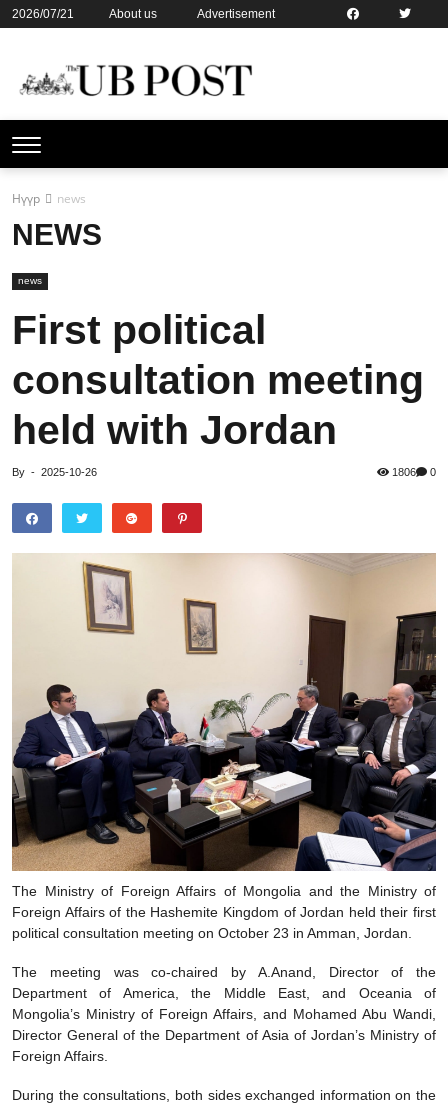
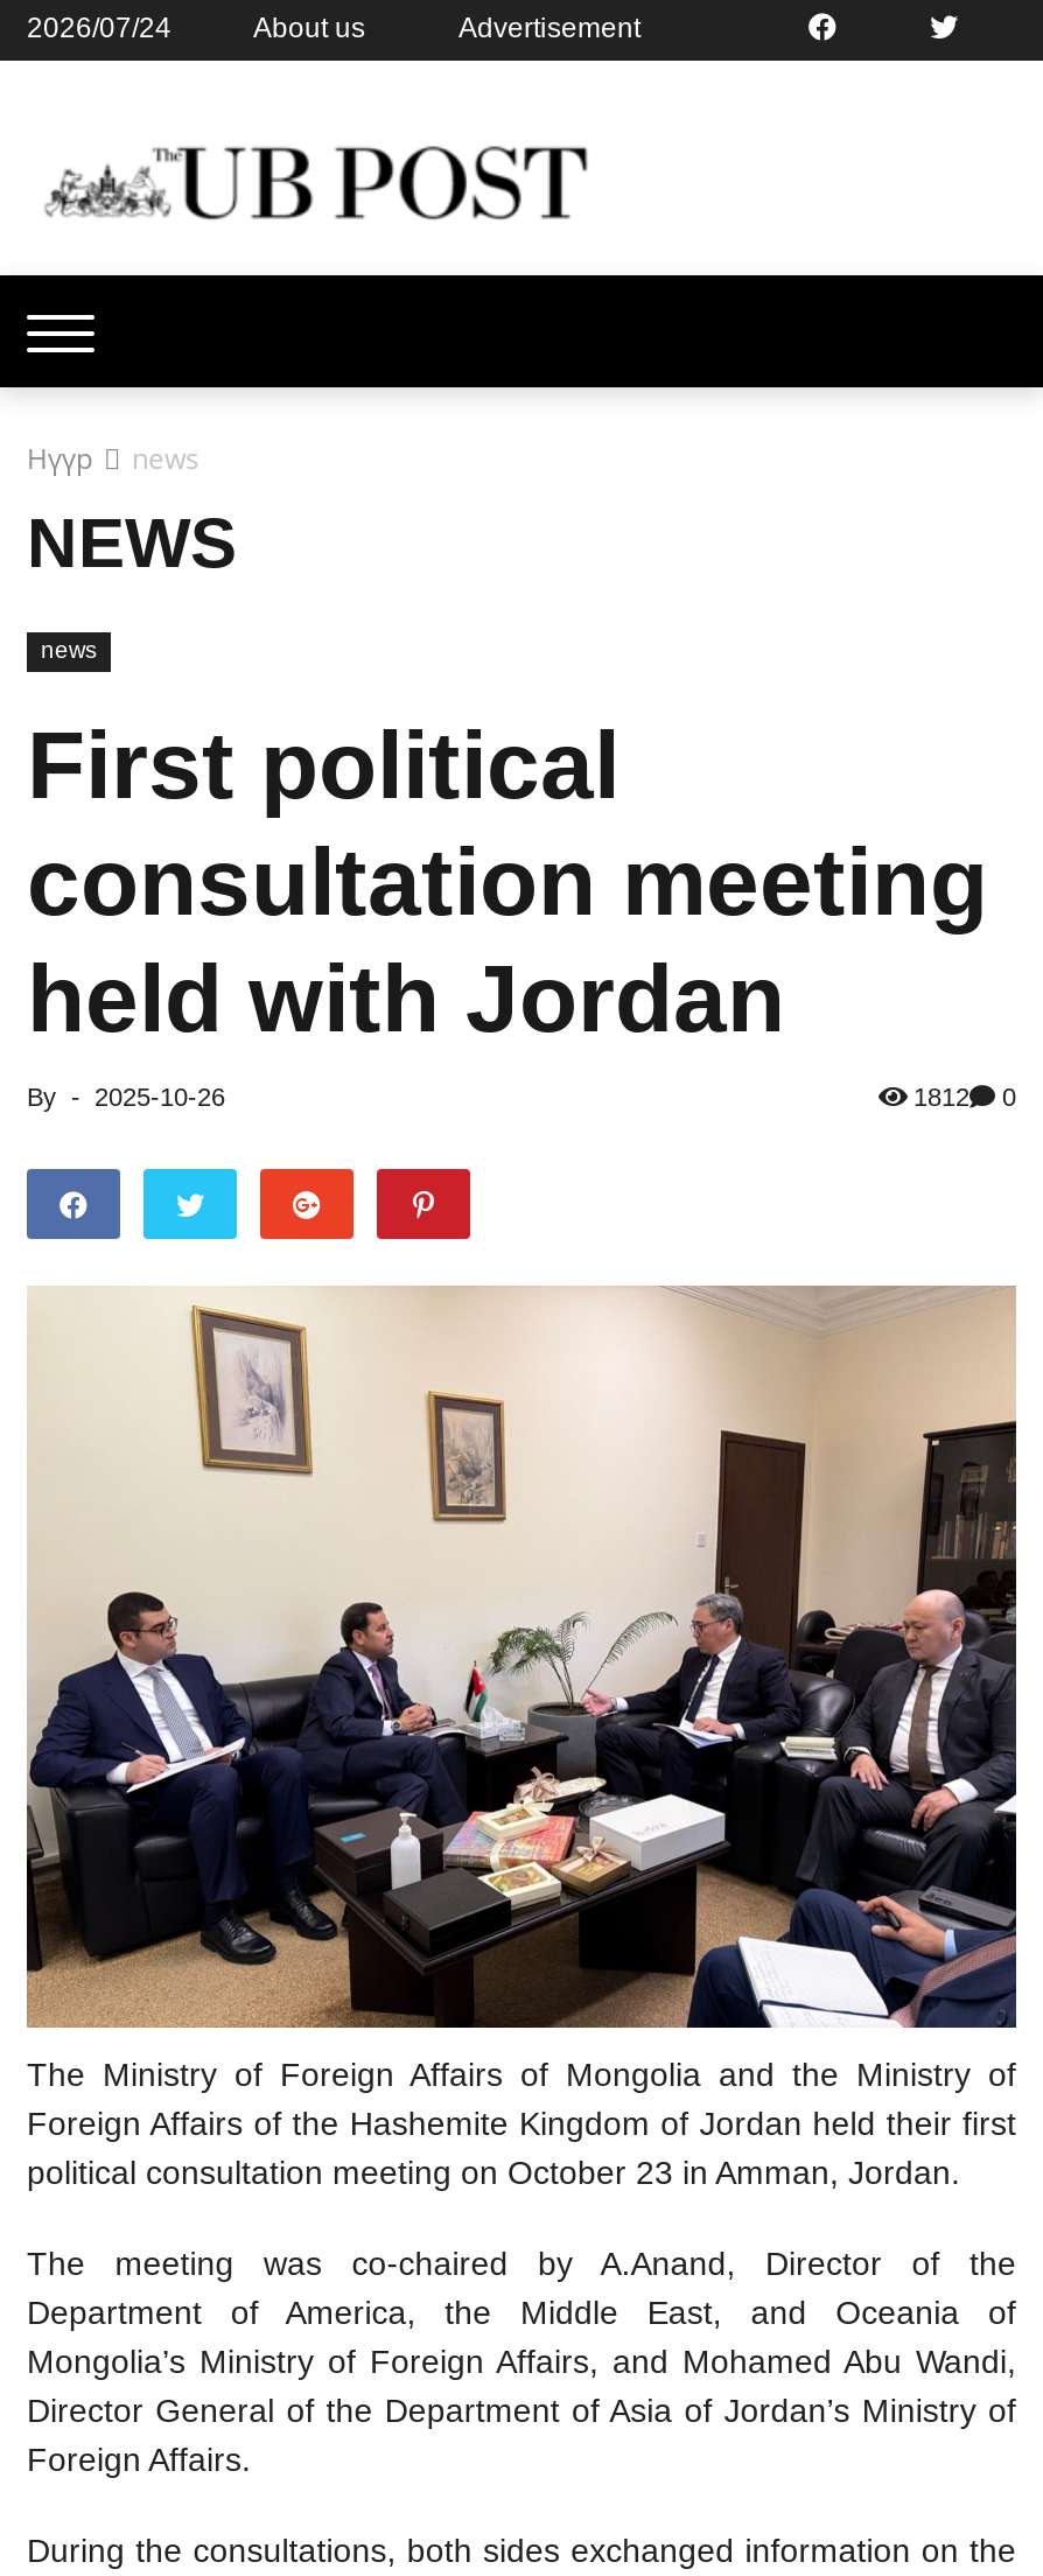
- 2026/07/21
+ 2026/07/24

- 1806 0
+ 1812 0
